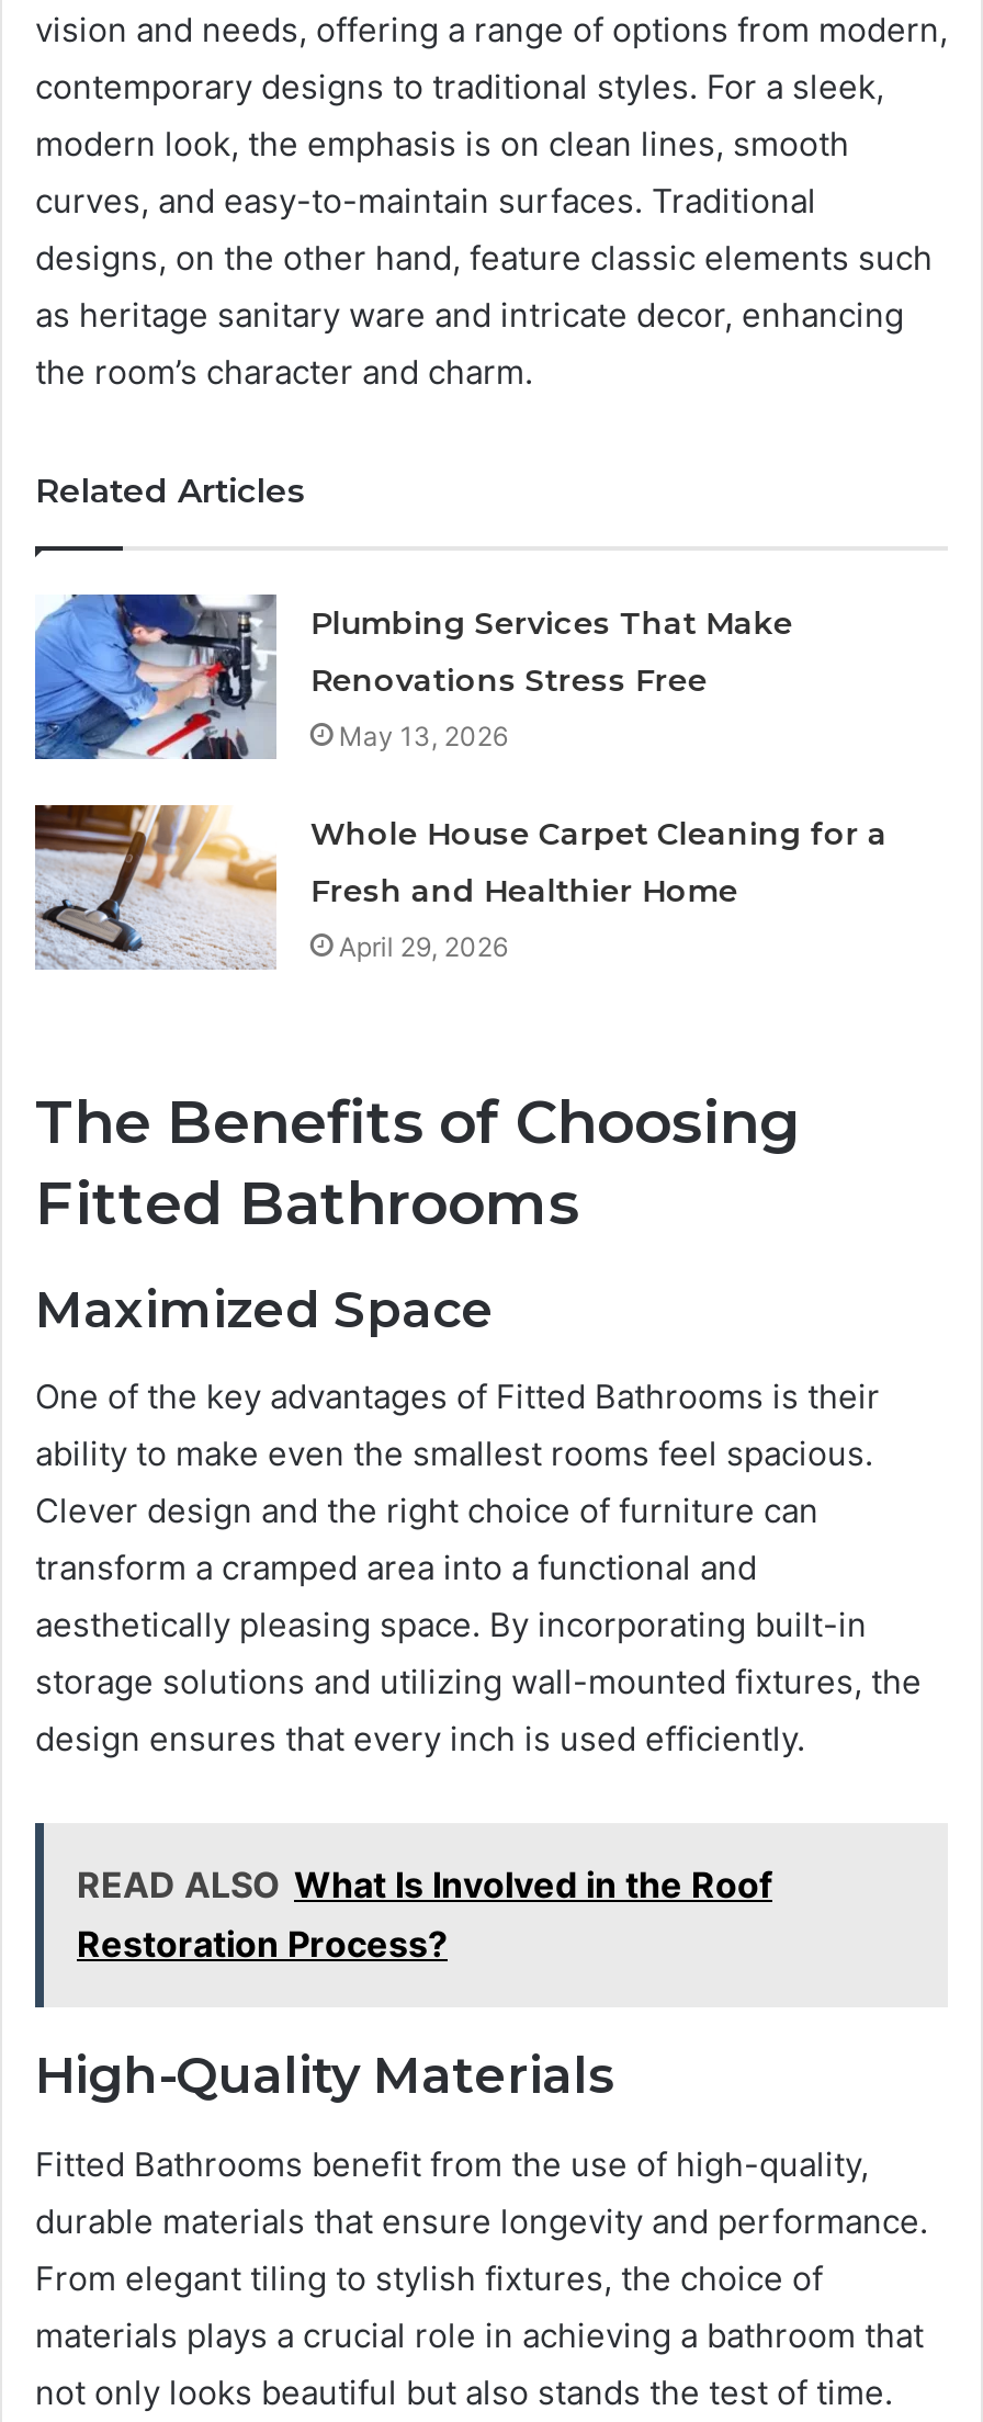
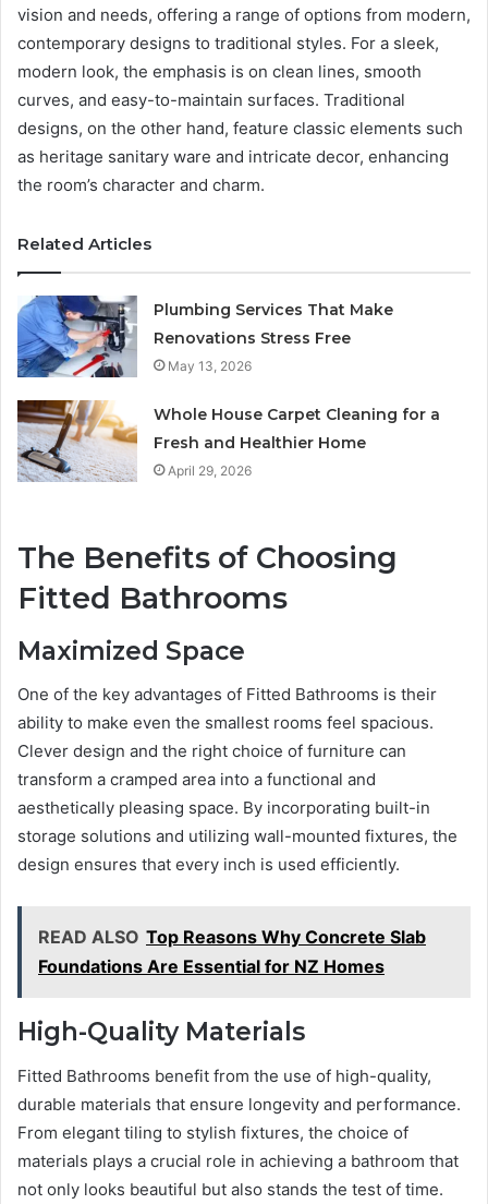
- READ ALSO What Is Involved in the Roof
- Restoration Process?
+ READ ALSO Top Reasons Why Concrete Slab
+ Foundations Are Essential for NZ Homes
